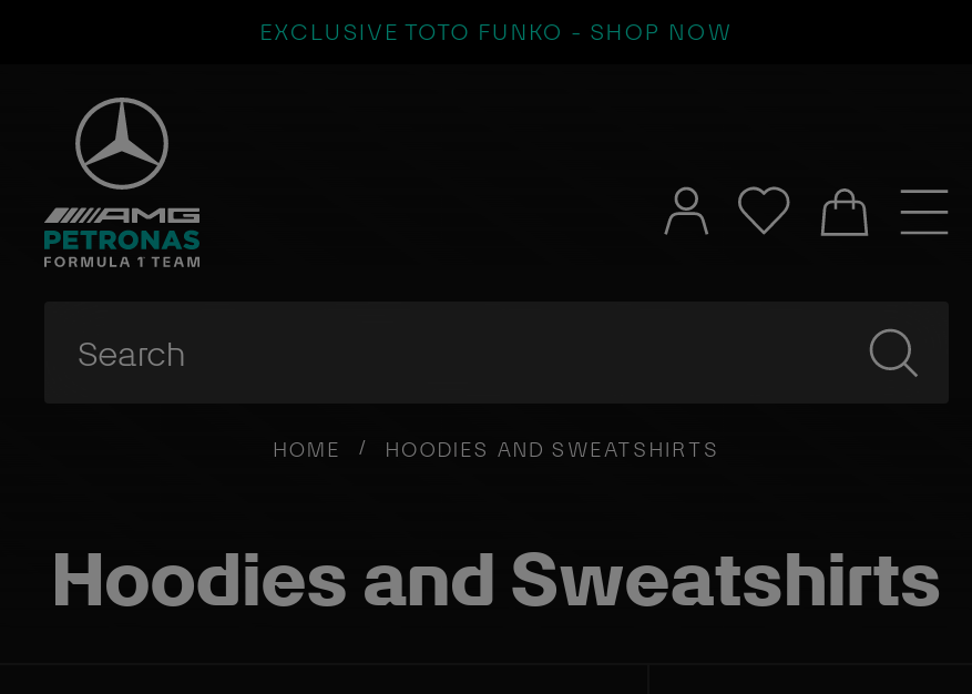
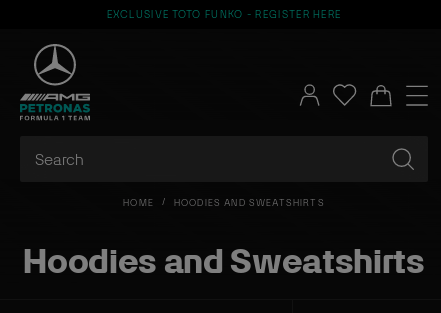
- EXCLUSIVE TOTO FUNKO - SHOP NOW
+ EXCLUSIVE TOTO FUNKO - REGISTER HERE
